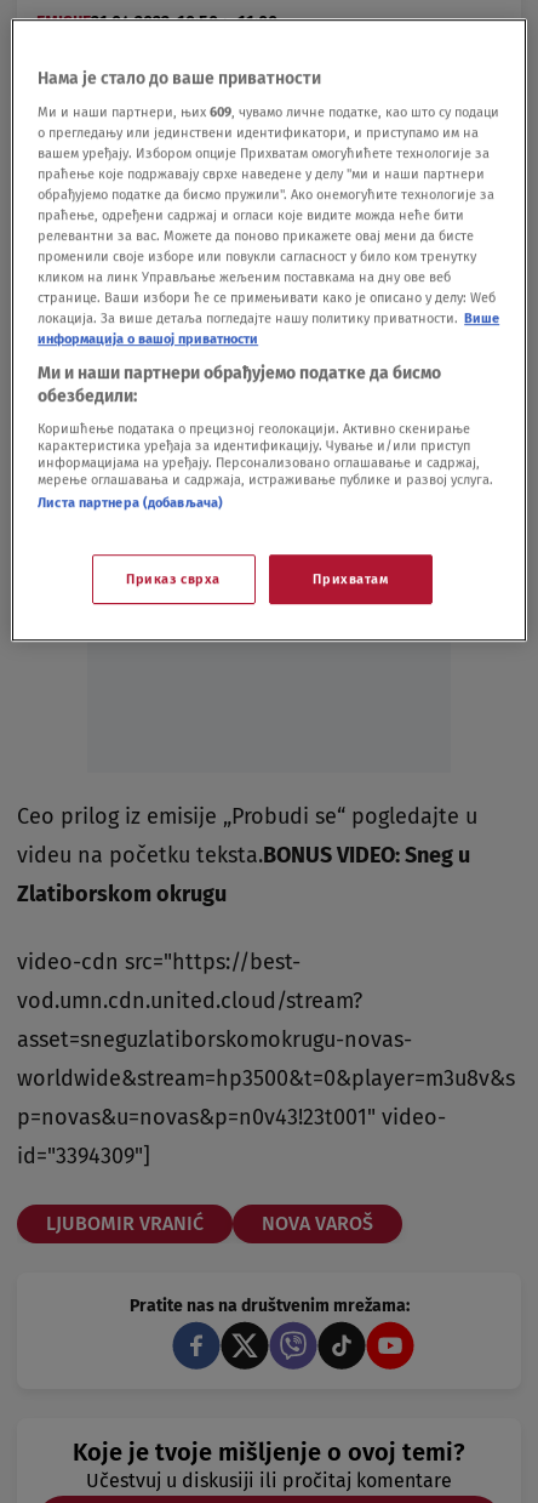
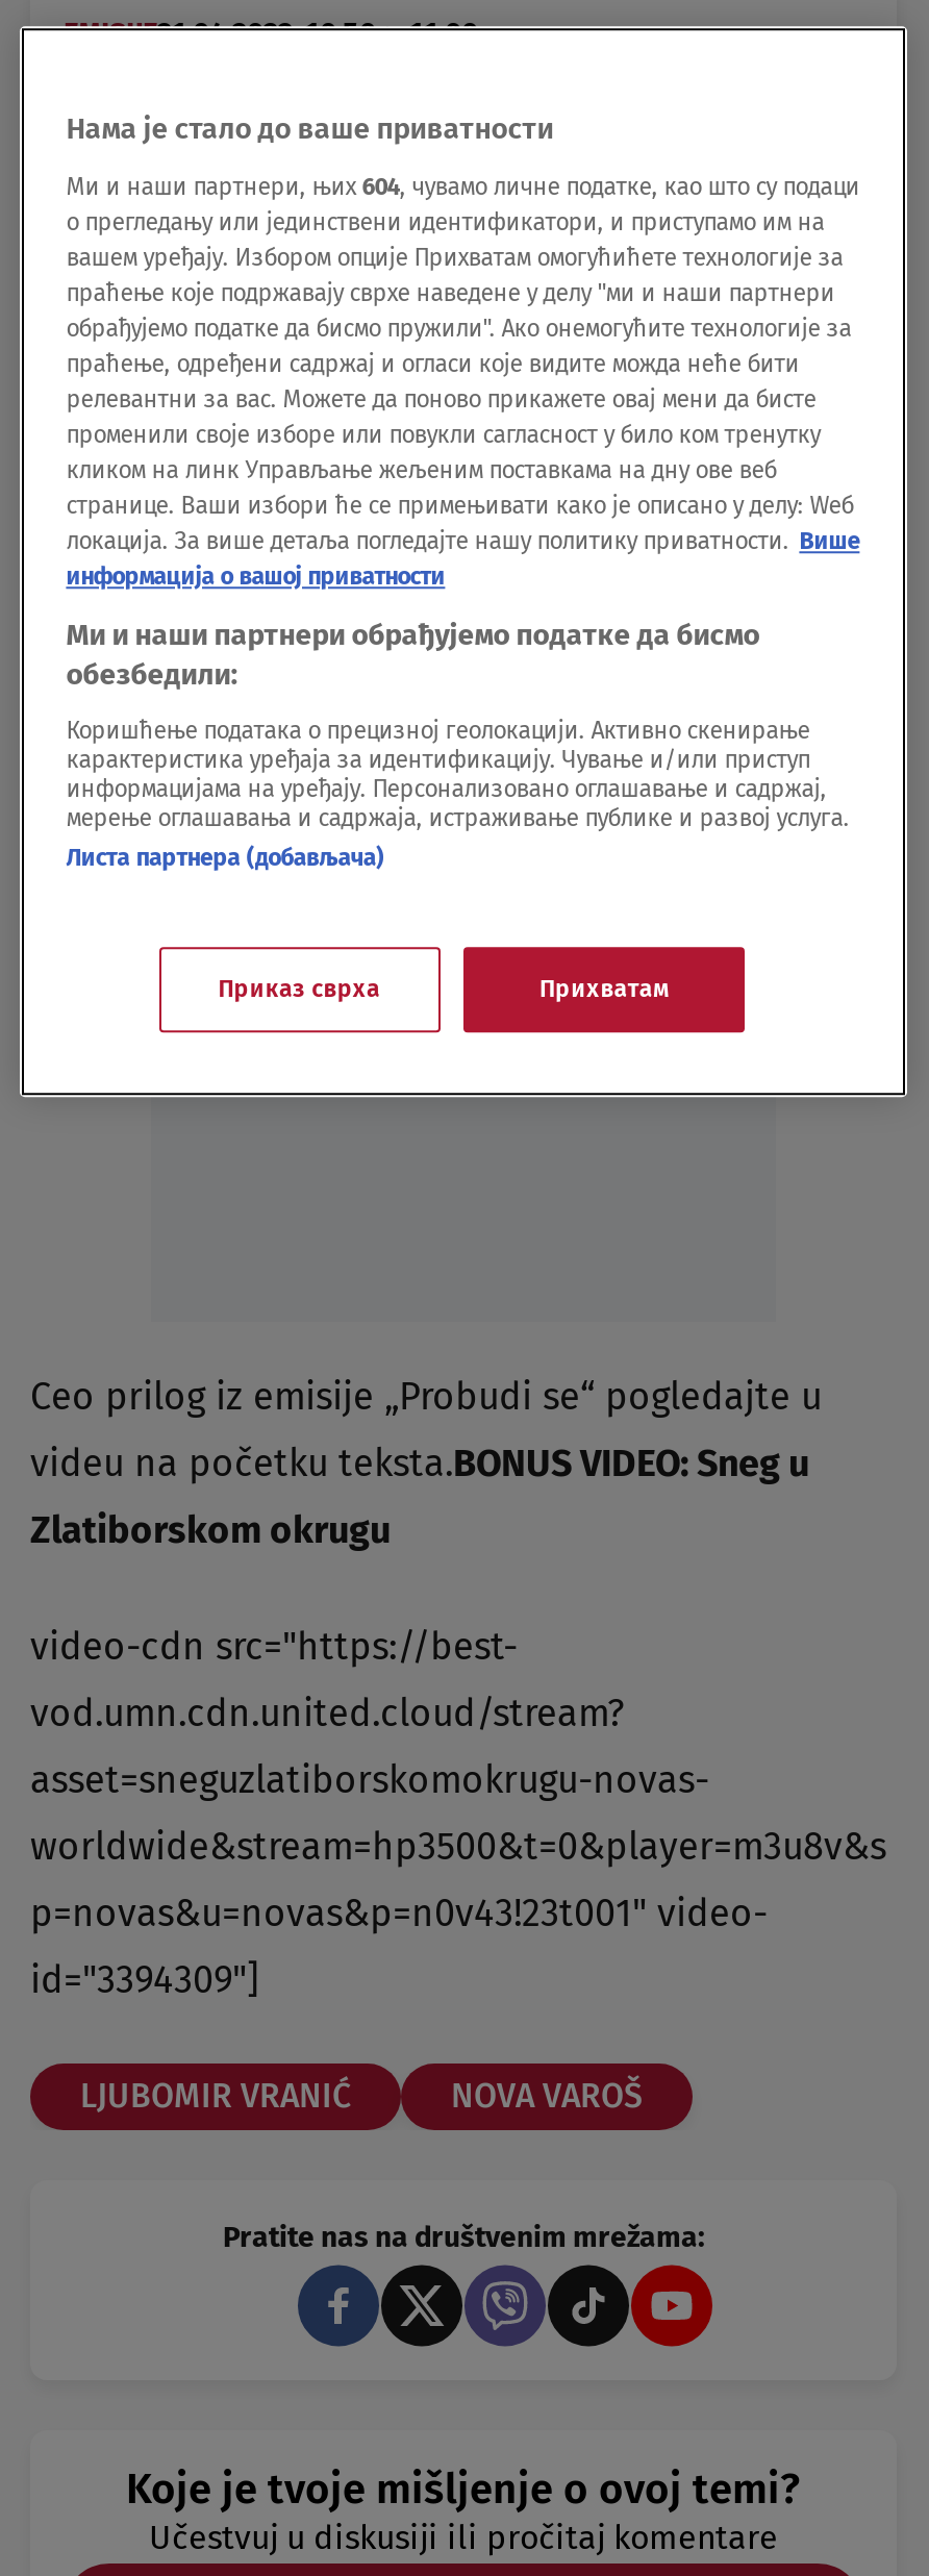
- Ми и наши партнери, њих 609, чувамо личне податке, као што су подаци
+ Ми и наши партнери, њих 604, чувамо личне податке, као што су подаци
